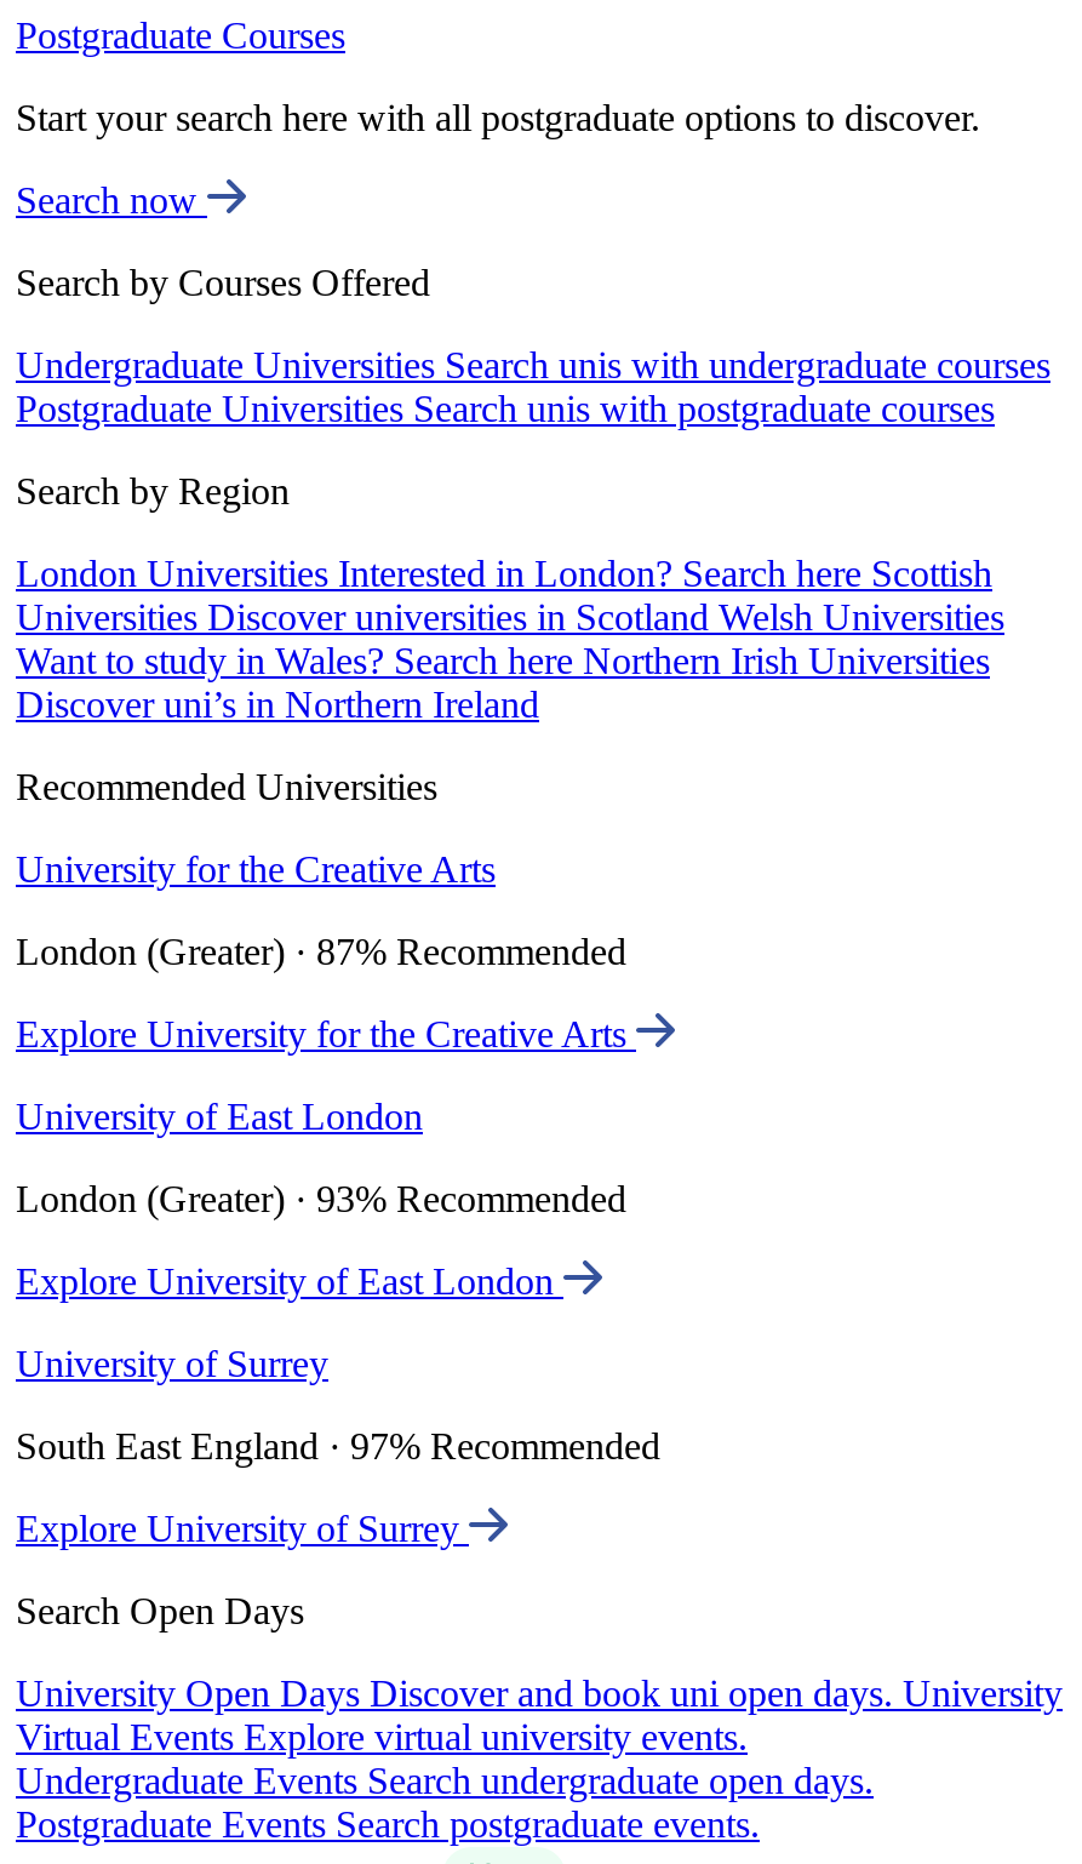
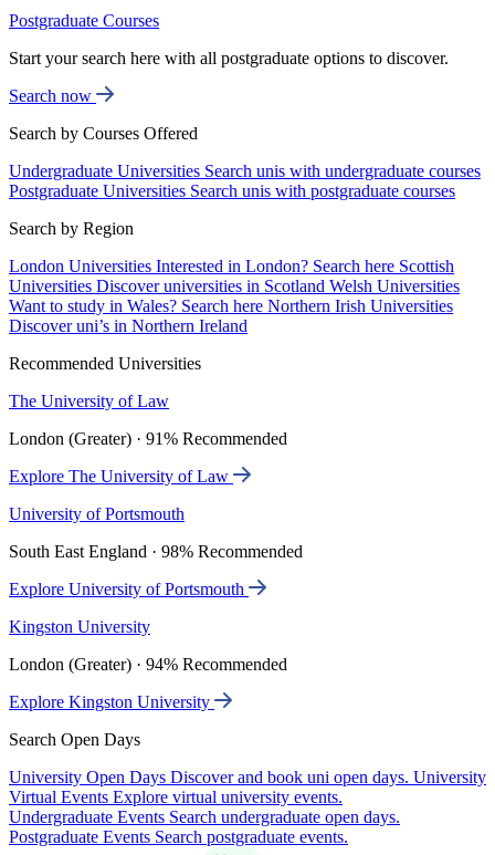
- University for the Creative Arts
+ The University of Law

- London (Greater) · 87% Recommended
+ London (Greater) · 91% Recommended

- Explore University for the Creative Arts
+ Explore The University of Law

- University of East London
+ University of Portsmouth

- London (Greater) · 93% Recommended
+ South East England · 98% Recommended

- Explore University of East London
+ Explore University of Portsmouth

- University of Surrey
+ Kingston University

- South East England · 97% Recommended
+ London (Greater) · 94% Recommended

- Explore University of Surrey
+ Explore Kingston University
